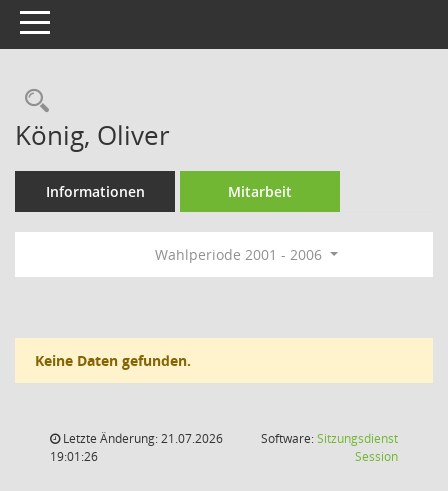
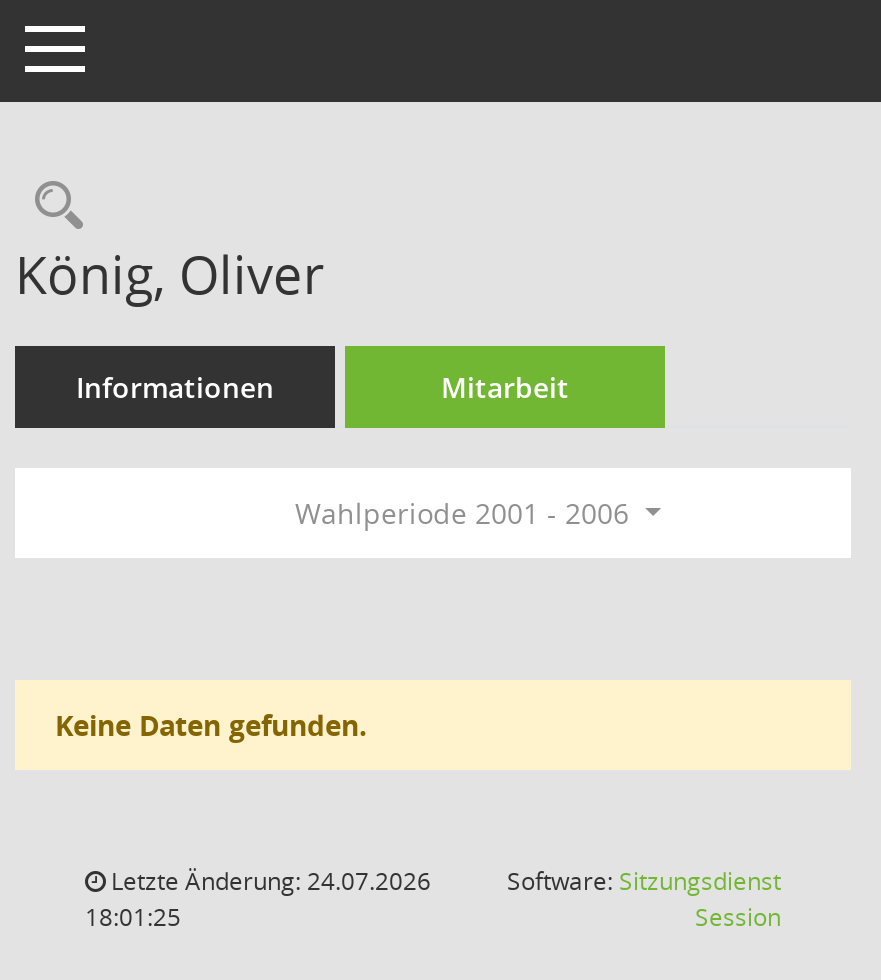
- Letzte Änderung: 21.07.2026
+ Letzte Änderung: 24.07.2026

- 19:01:26
+ 18:01:25
